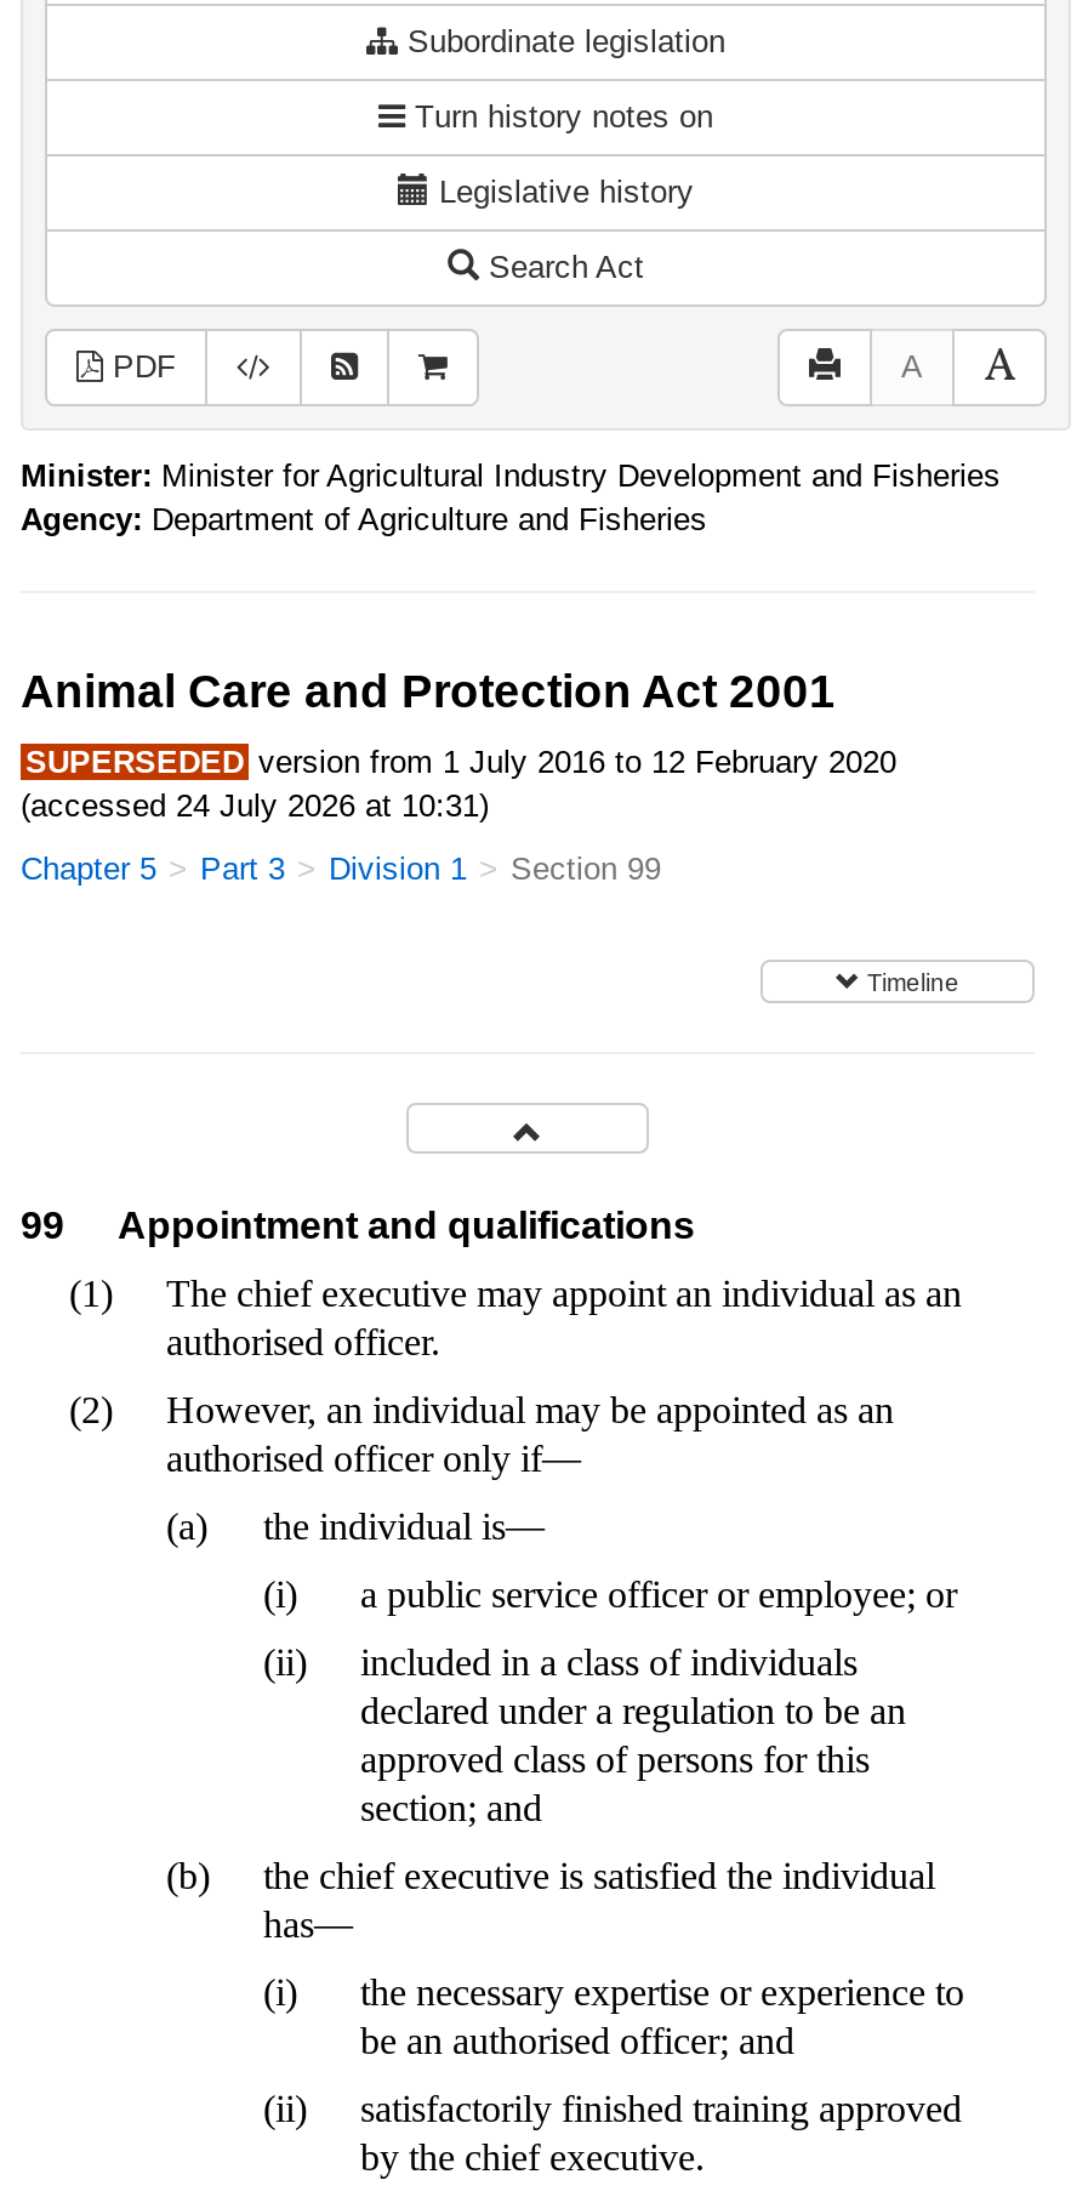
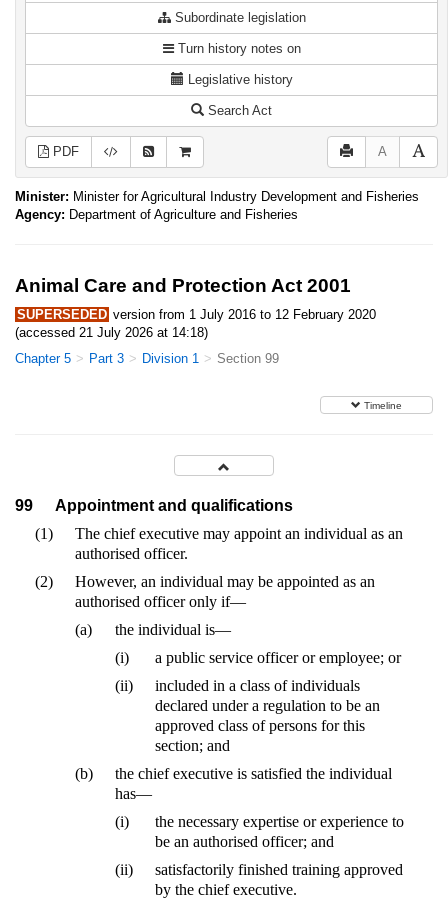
- (accessed 24 July 2026 at 10:31)
+ (accessed 21 July 2026 at 14:18)
